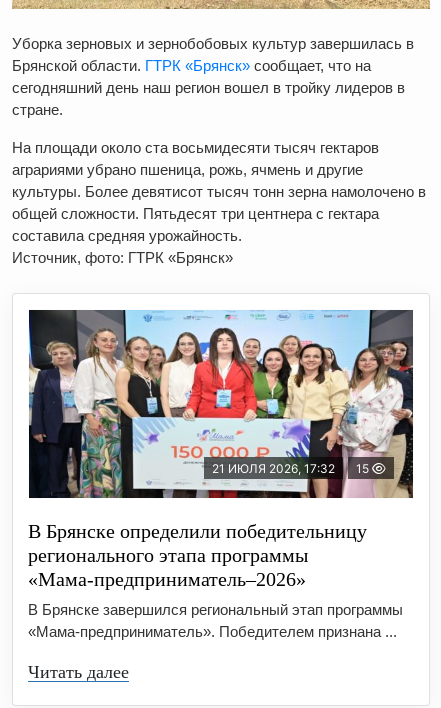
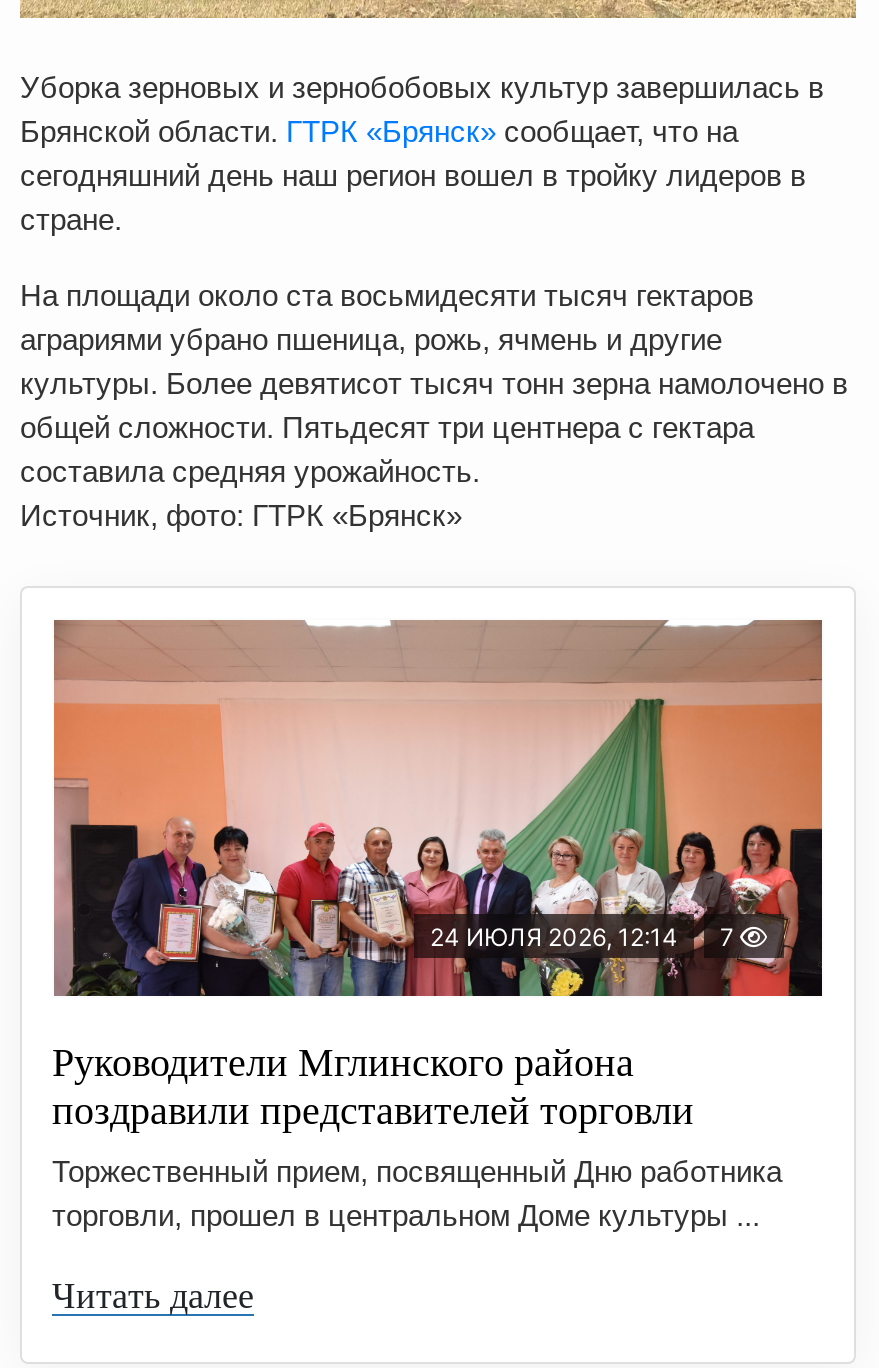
- [image]
- 21 ИЮЛЯ 2026, 17:32
- 15
+ [image]
+ 24 ИЮЛЯ 2026, 12:14
+ 7

- В Брянске определили победительницу
- регионального этапа программы
- «Мама‑предприниматель–2026»
+ Руководители Мглинского района
+ поздравили представителей торговли

- В Брянске завершился региональный этап программы
- «Мама‑предприниматель». Победителем признана ...
+ Торжественный прием, посвященный Дню работника
+ торговли, прошел в центральном Доме культуры ...
